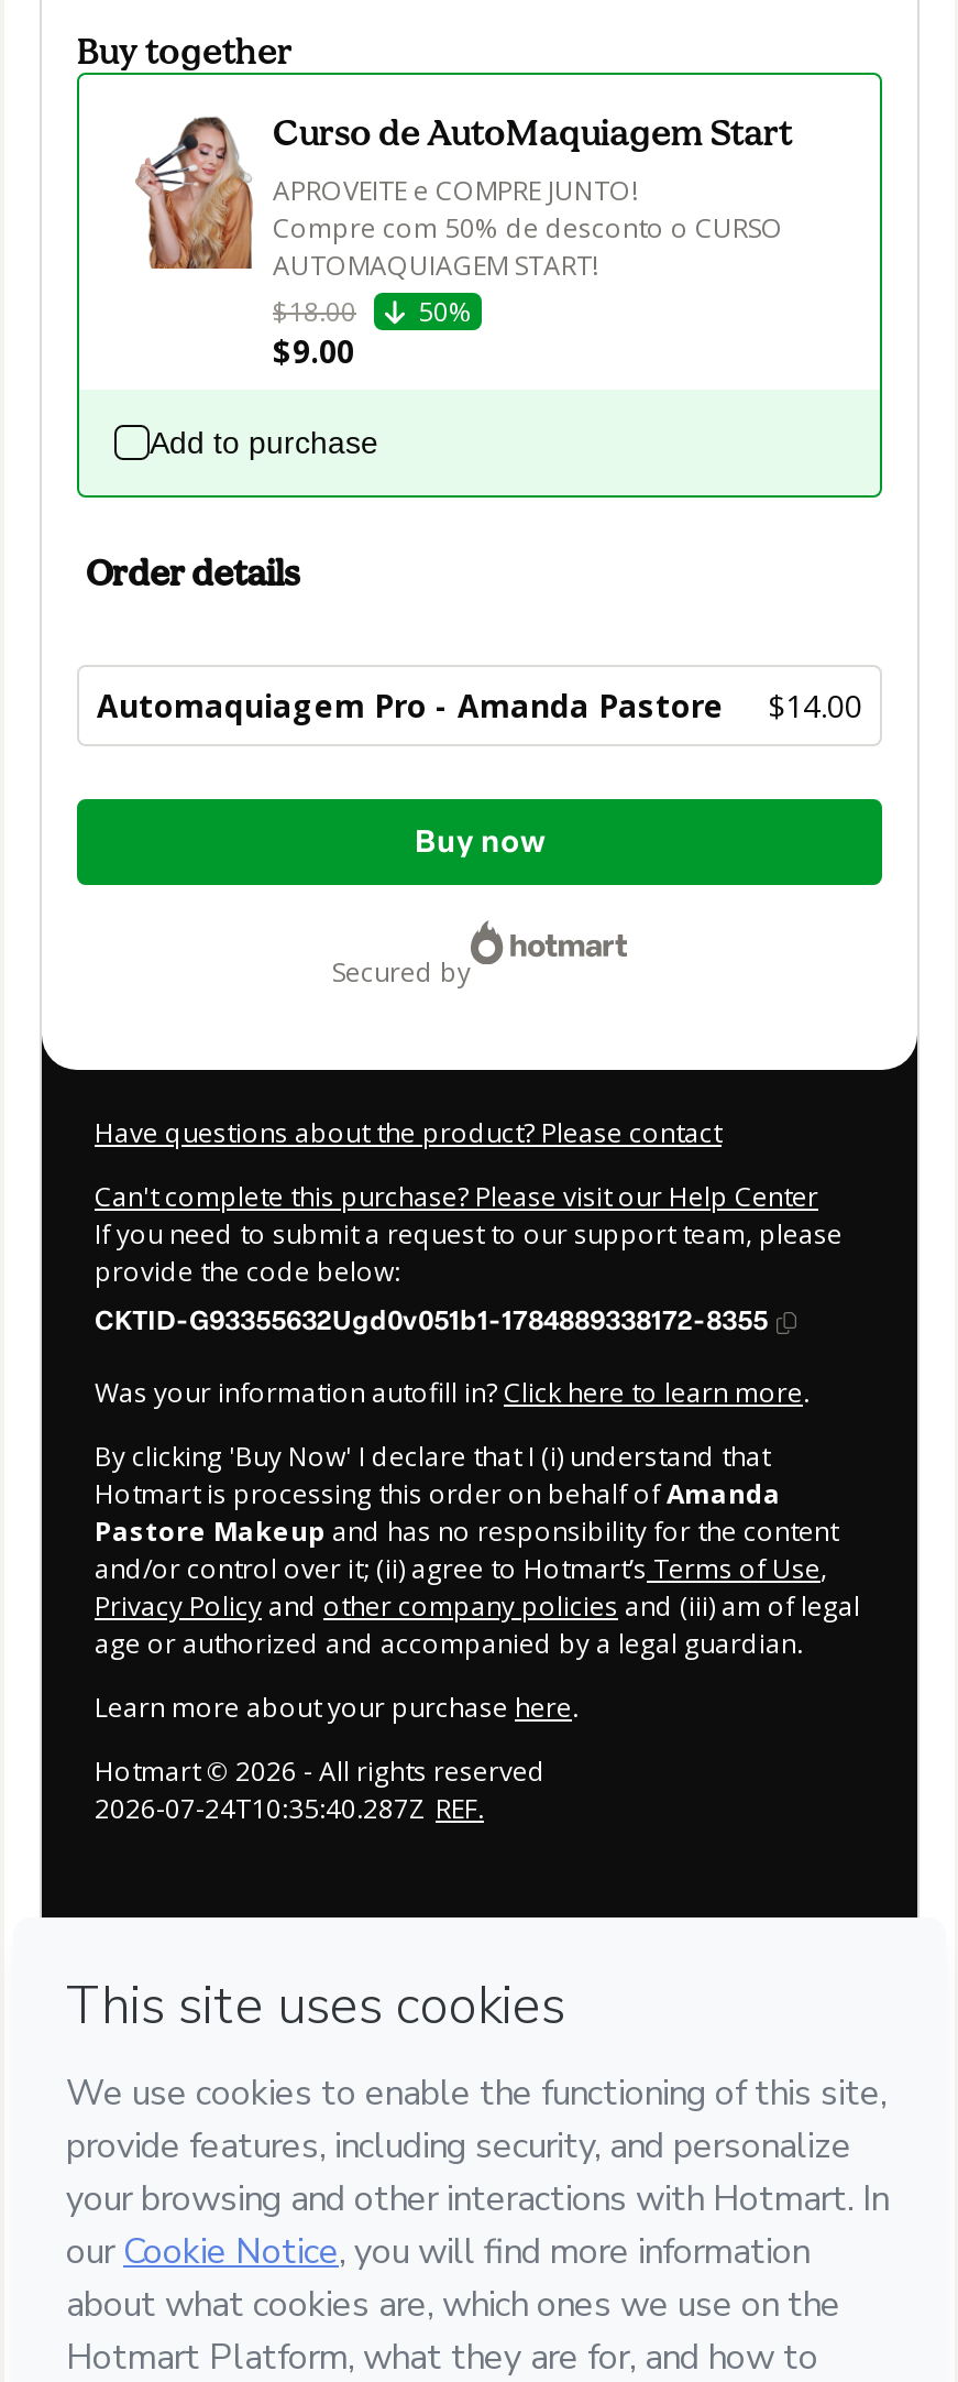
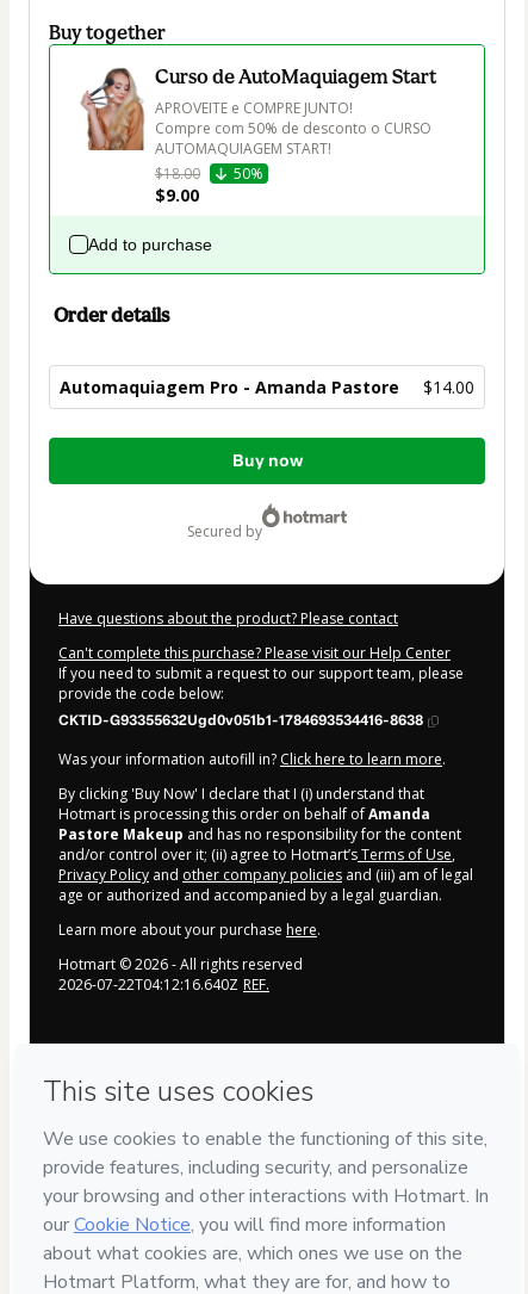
- CKTID-G93355632Ugd0v051b1-1784889338172-8355
+ CKTID-G93355632Ugd0v051b1-1784693534416-8638

- 2026-07-24T10:35:40.287Z REF.
+ 2026-07-22T04:12:16.640Z REF.
